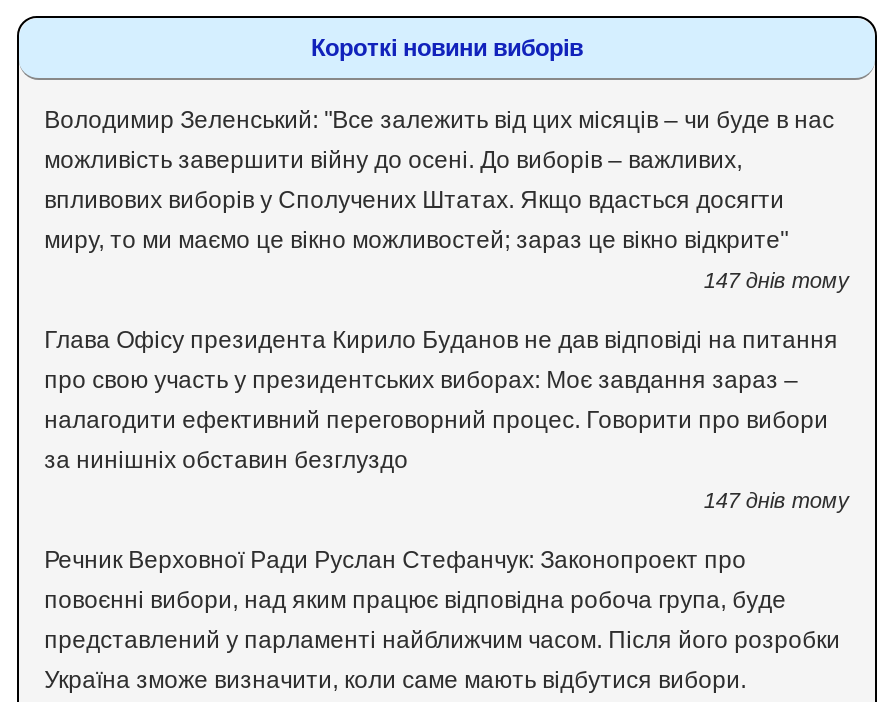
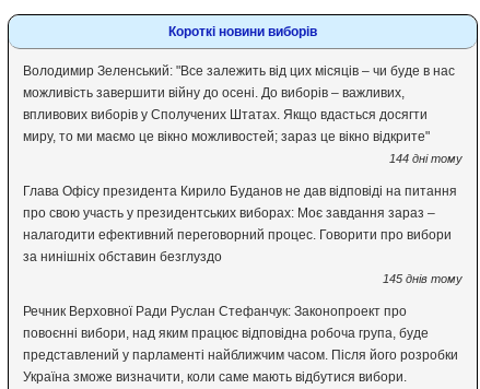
- 147 днів тому
+ 144 дні тому

- 147 днів тому
+ 145 днів тому
